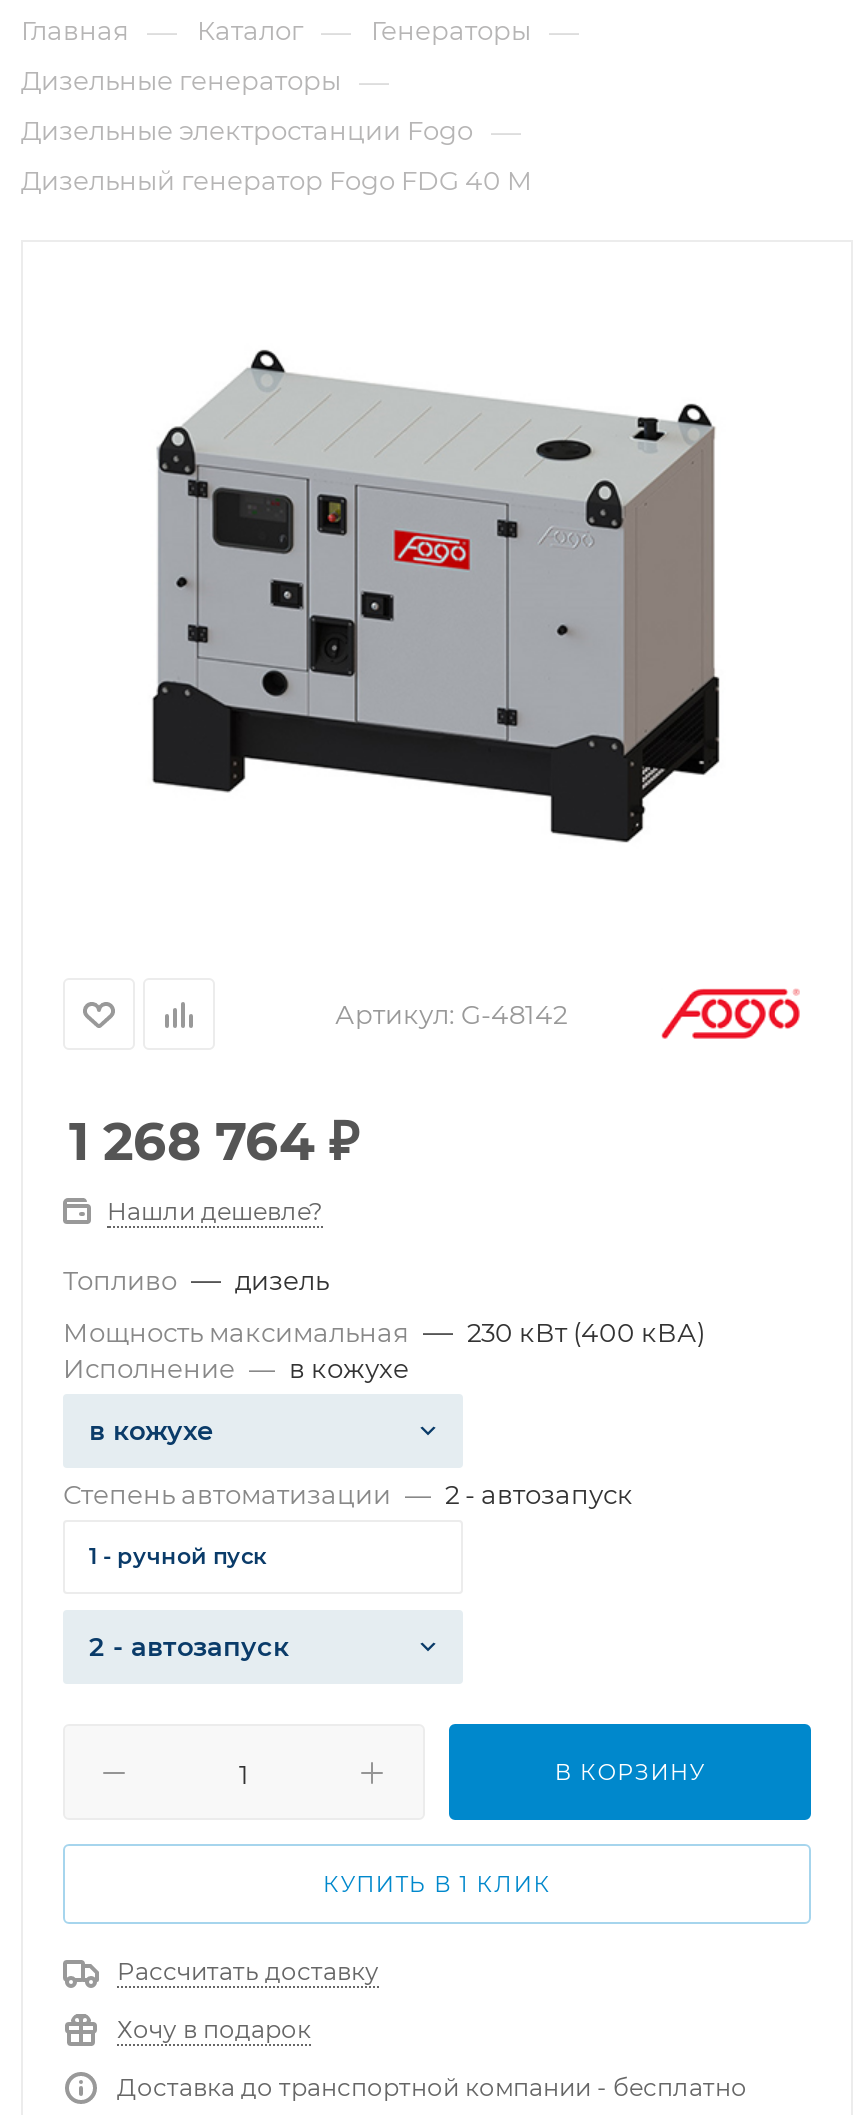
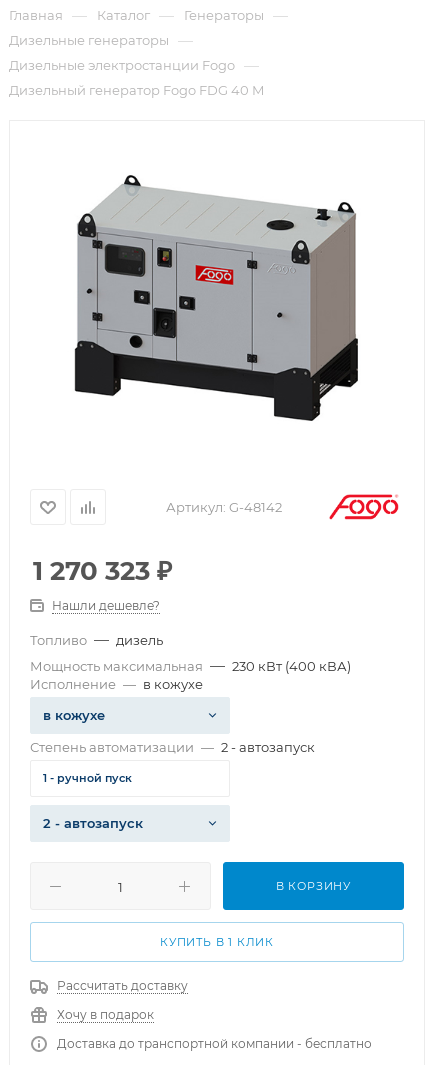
- 1 268 764 ₽
+ 1 270 323 ₽
